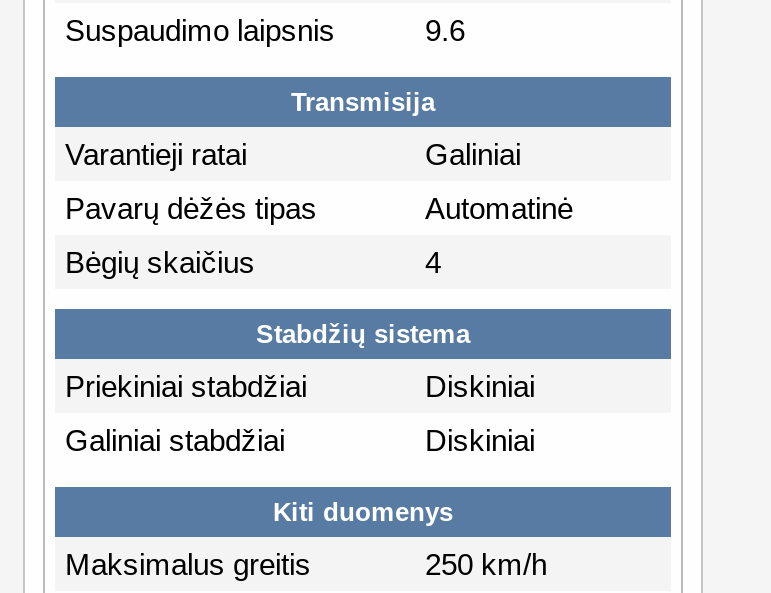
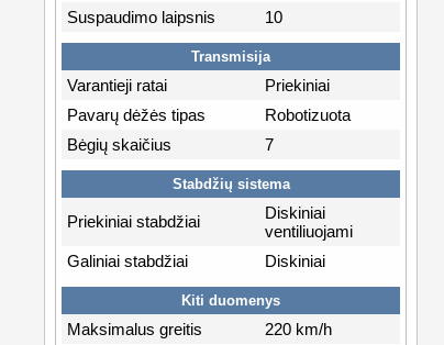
- 9.6
+ 10

- Galiniai
+ Priekiniai

- Automatinė
+ Robotizuota

- 4
+ 7

+ ventiliuojami

- 250 km/h
+ 220 km/h
